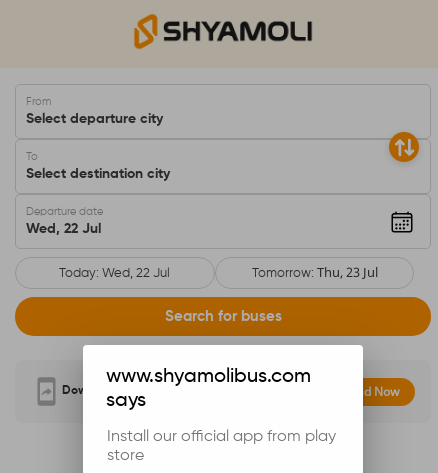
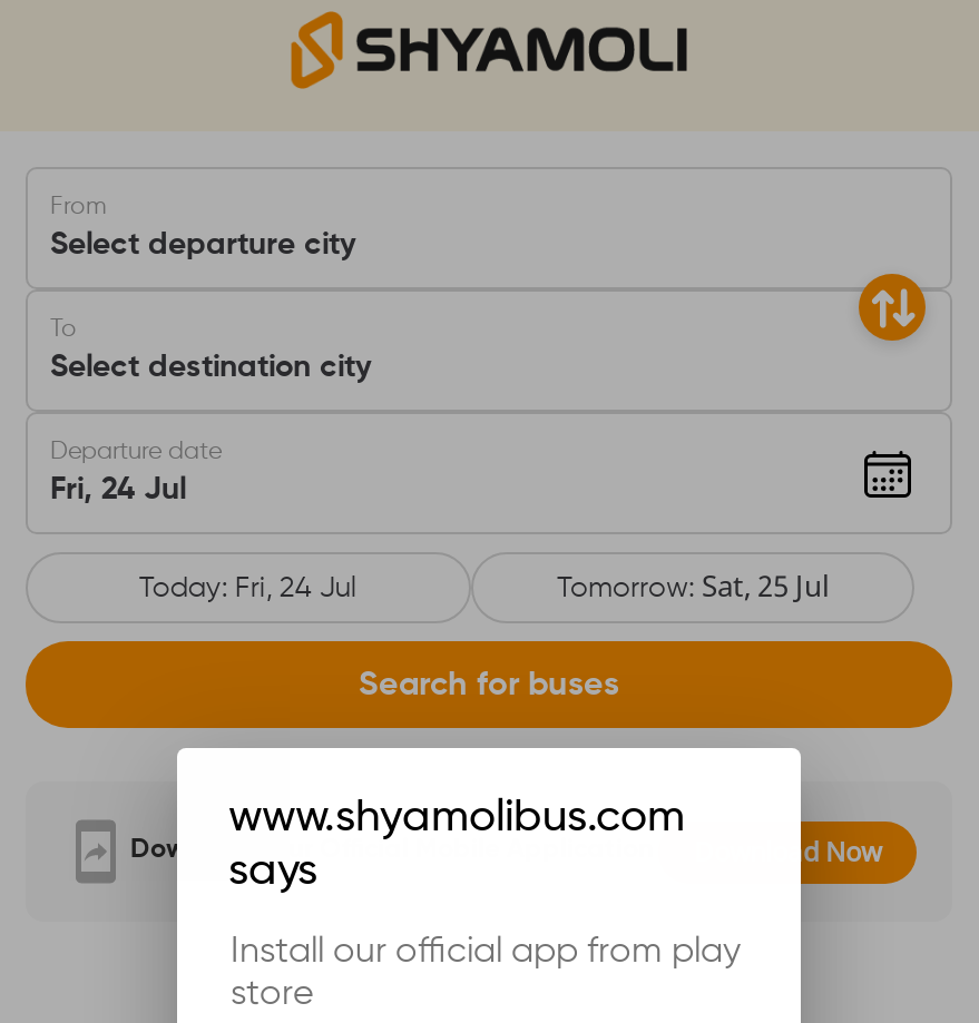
- Wed, 22 Jul
+ Fri, 24 Jul

- Today: Wed, 22 Jul
+ Today: Fri, 24 Jul

- Tomorrow: Thu, 23 Jul
+ Tomorrow: Sat, 25 Jul
